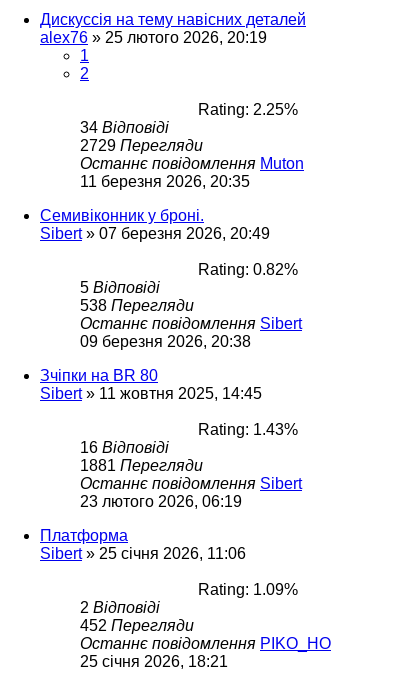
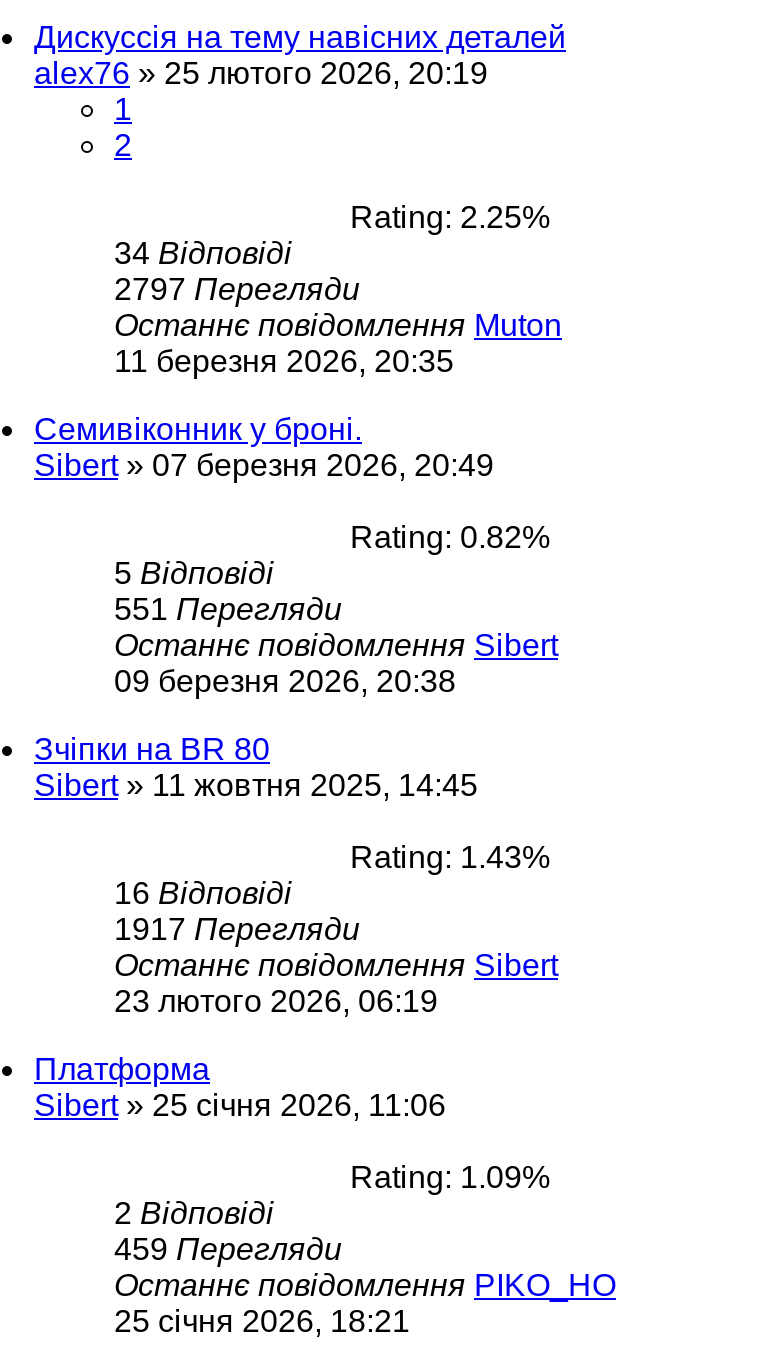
- 2729 Перегляди
+ 2797 Перегляди

- 538 Перегляди
+ 551 Перегляди

- 1881 Перегляди
+ 1917 Перегляди

- 452 Перегляди
+ 459 Перегляди
